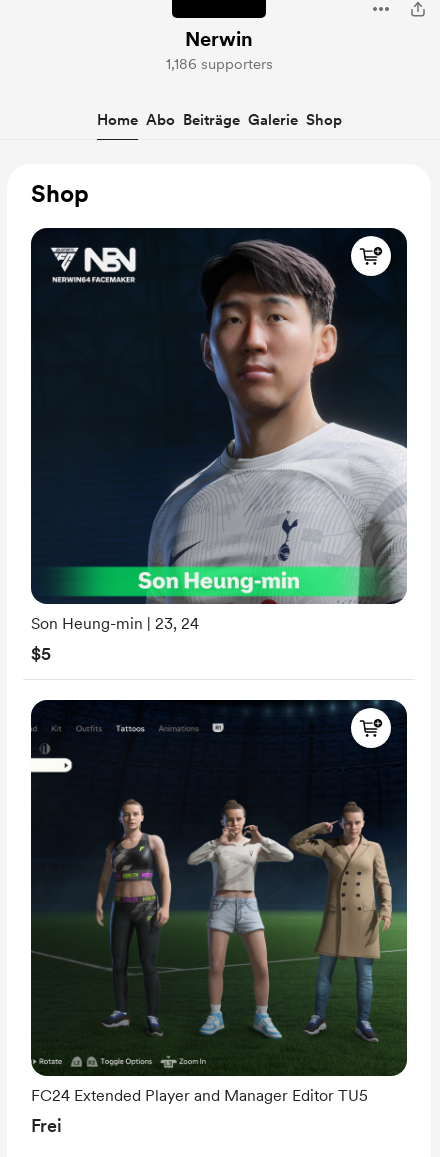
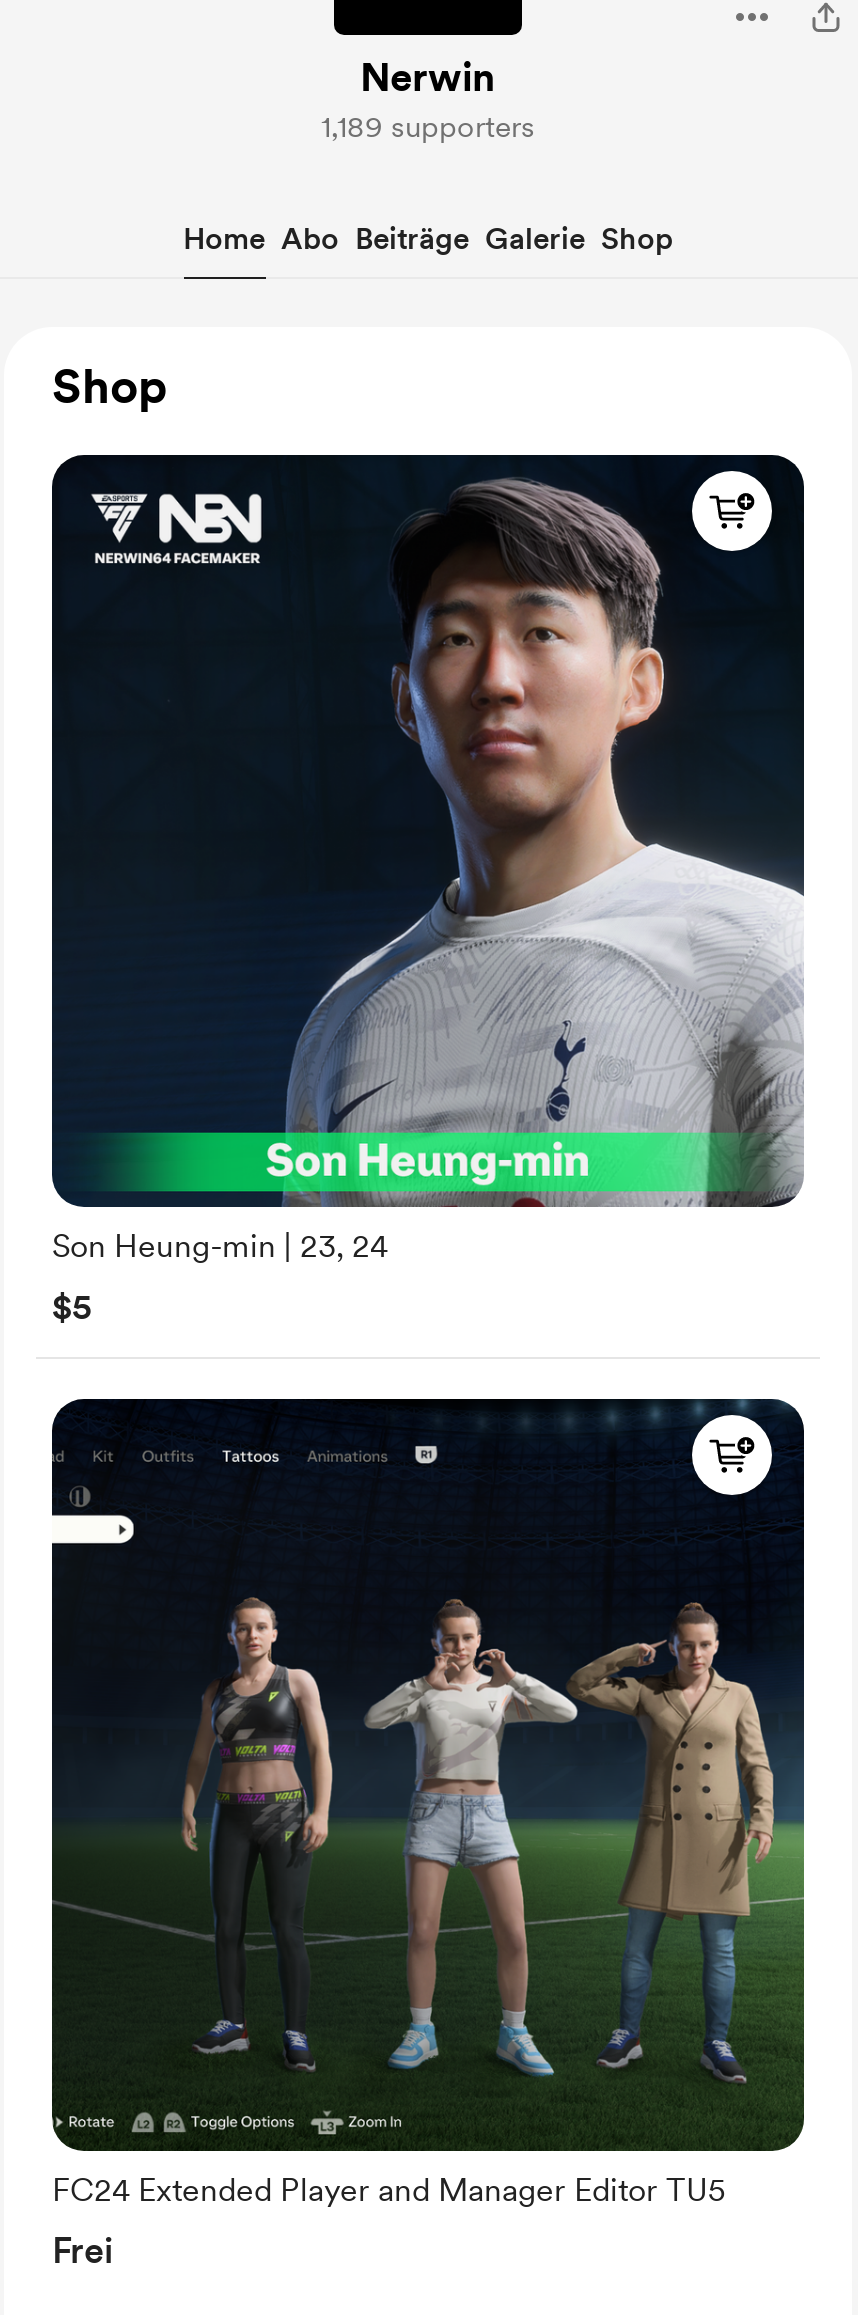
- 1,186 supporters
+ 1,189 supporters
